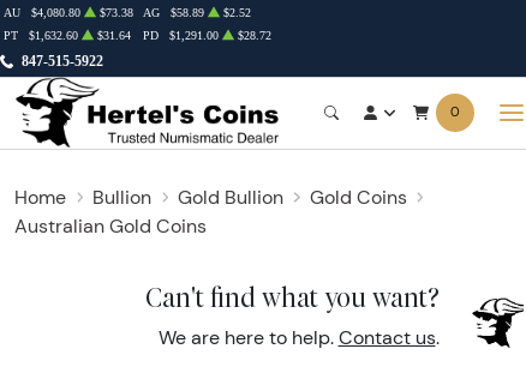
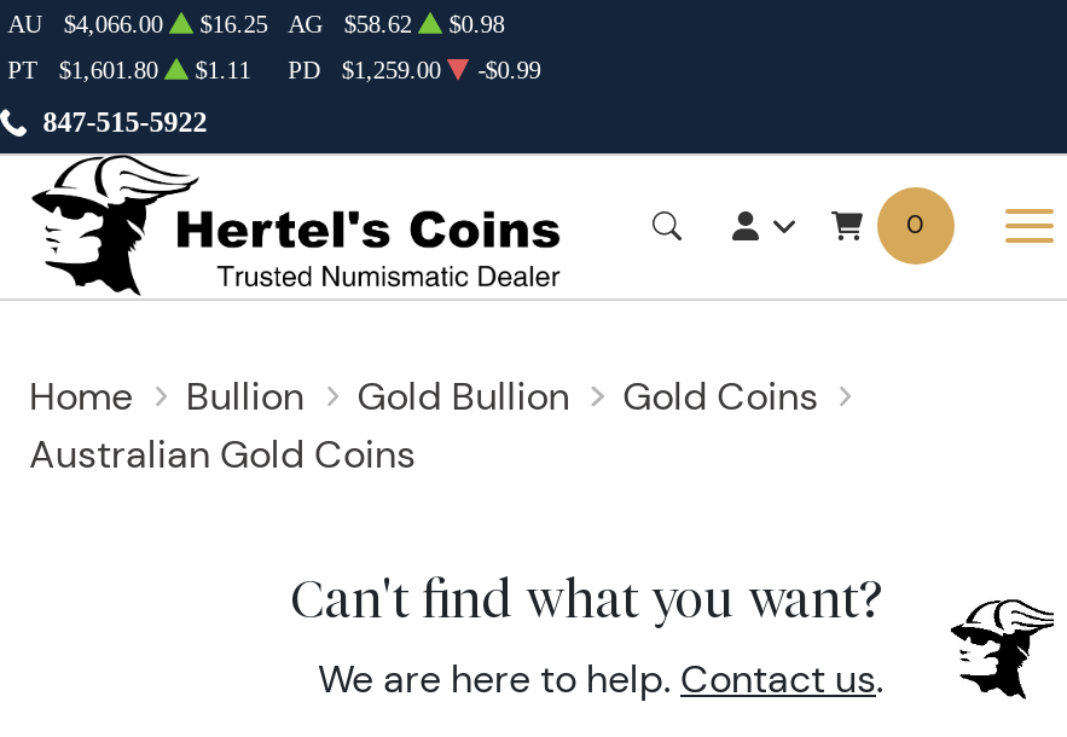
- $4,080.80
+ $4,066.00

- $73.38
+ $16.25

- $58.89
+ $58.62

- $2.52
+ $0.98

- $1,632.60
+ $1,601.80

- $31.64
+ $1.11

- $1,291.00
+ $1,259.00

- $28.72
+ -$0.99
